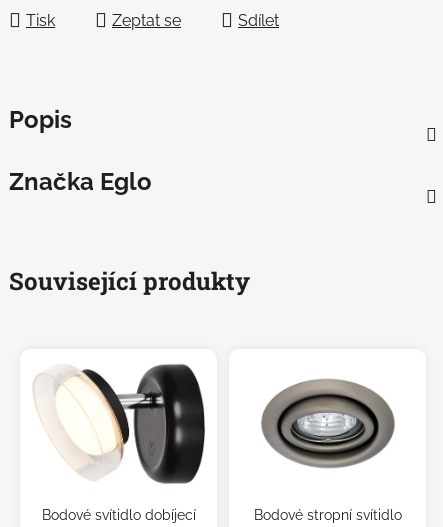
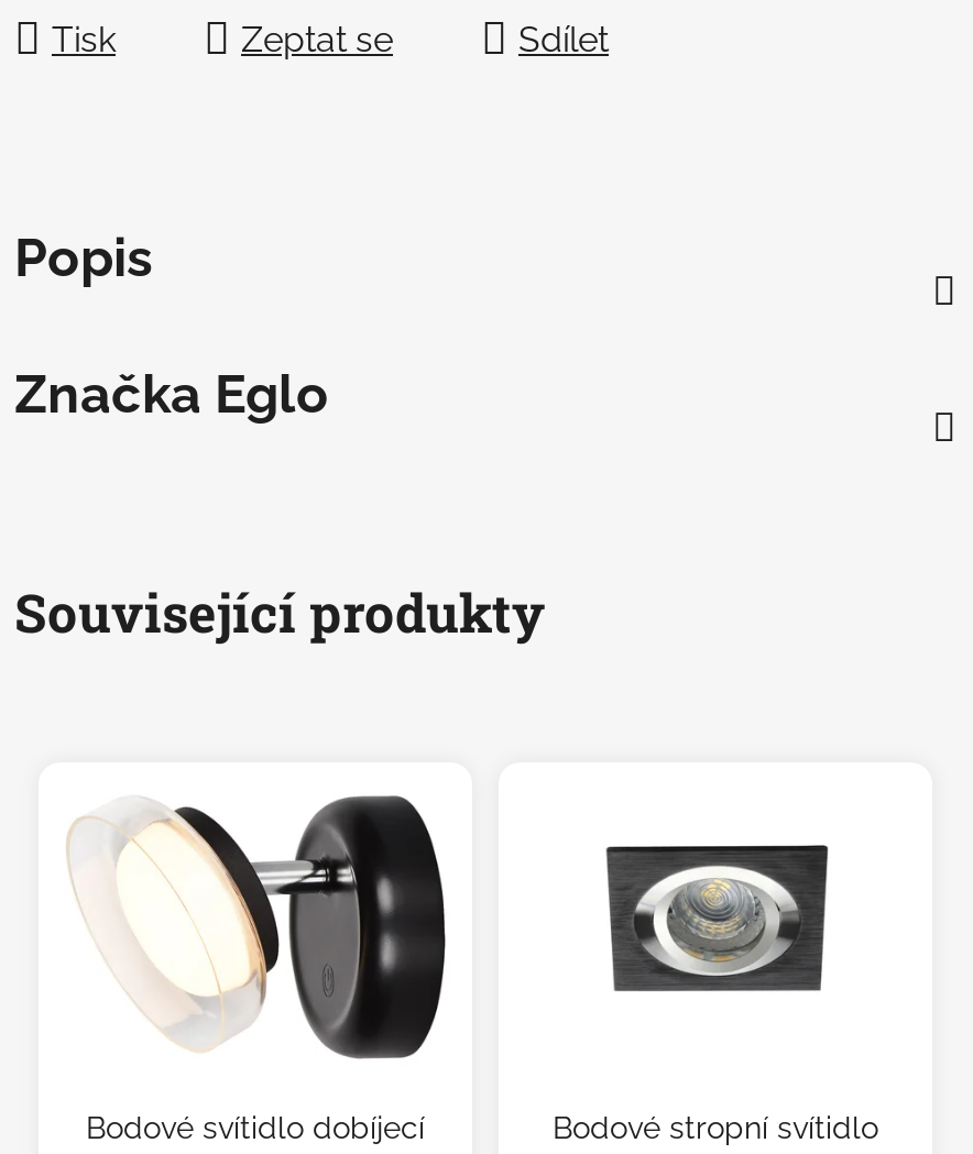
- [image]
+ [image]
